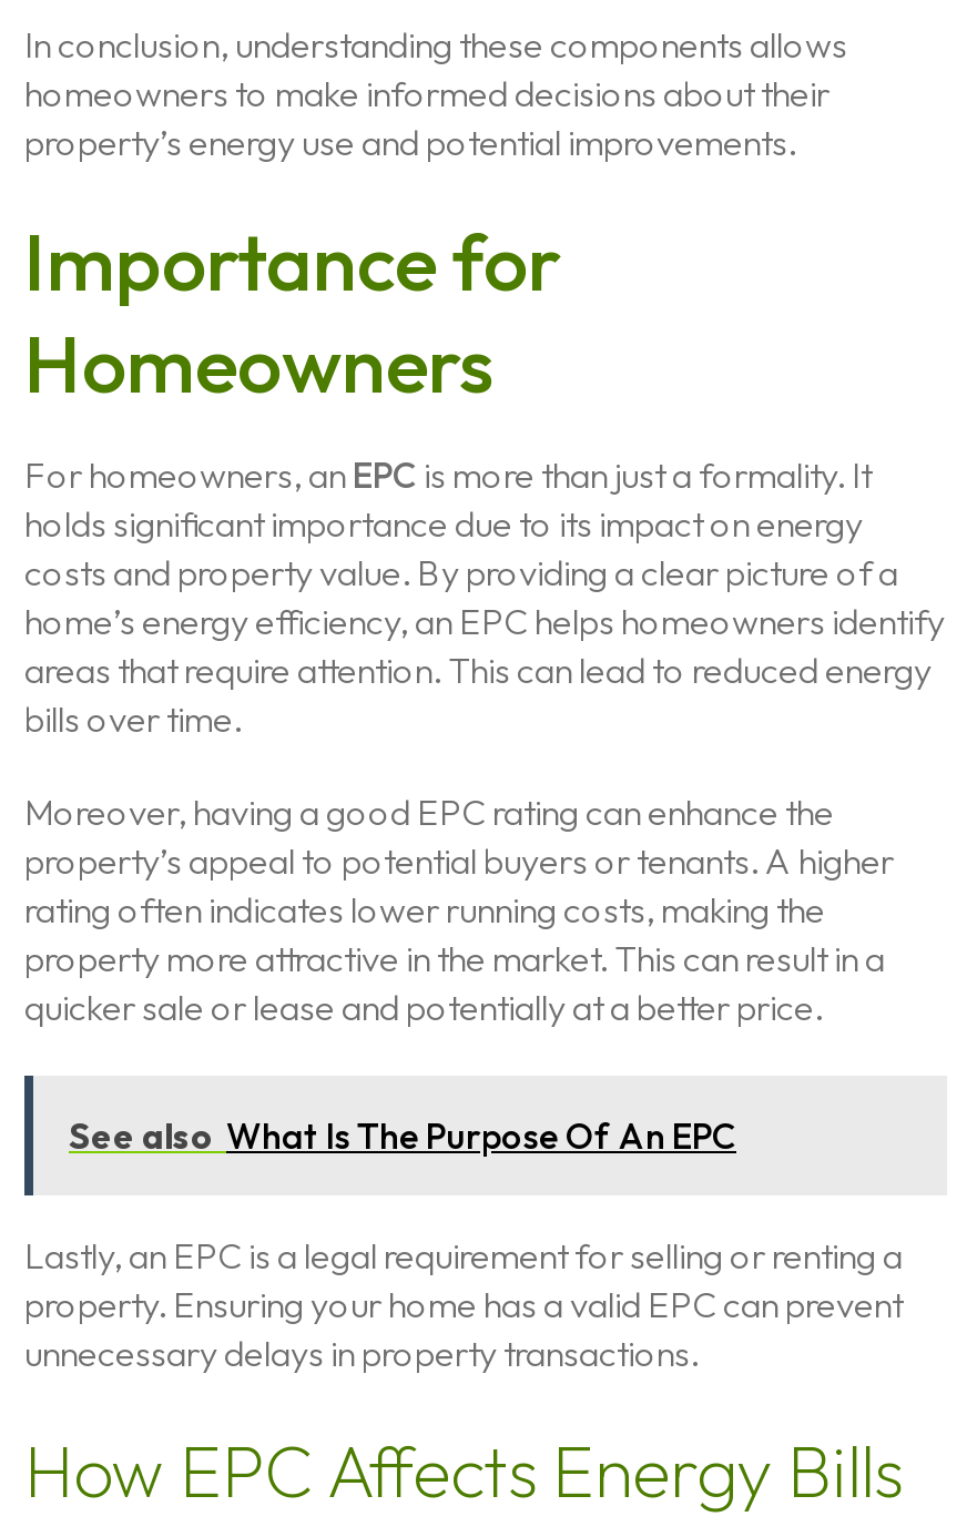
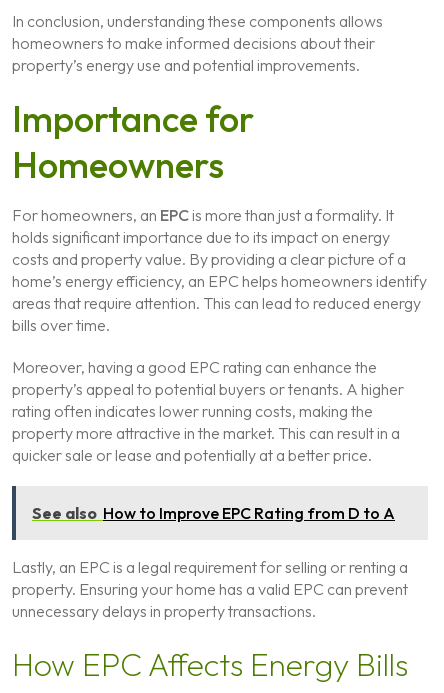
- See also What Is The Purpose Of An EPC
+ See also How to Improve EPC Rating from D to A
